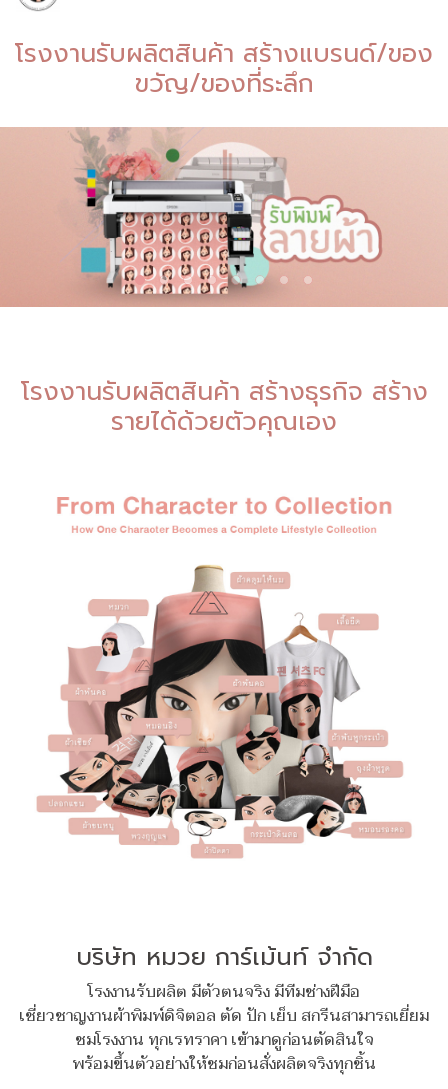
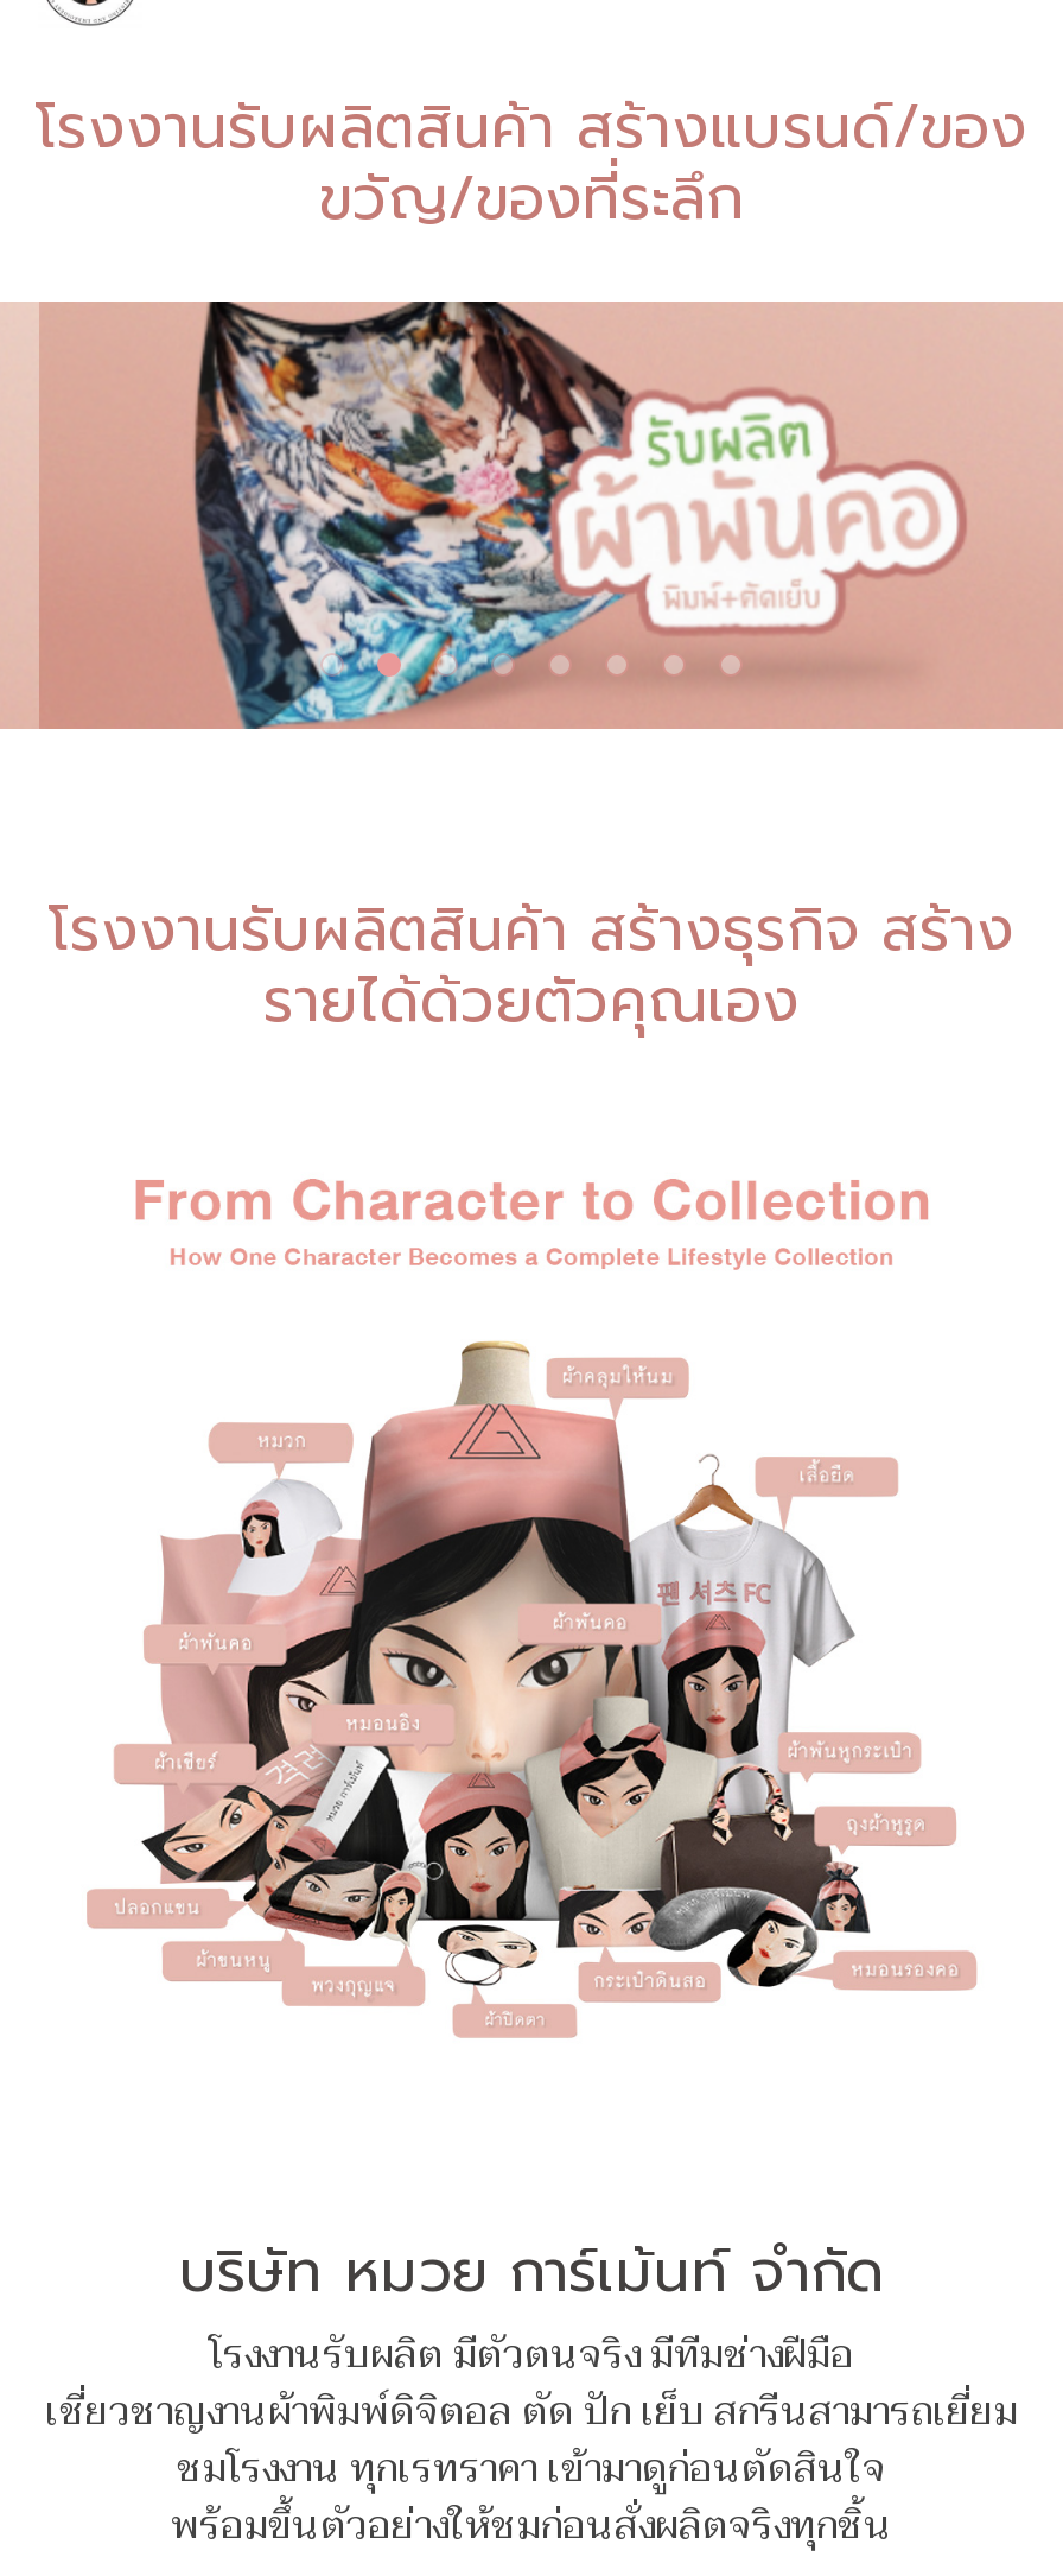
- [image]
+ [image]
